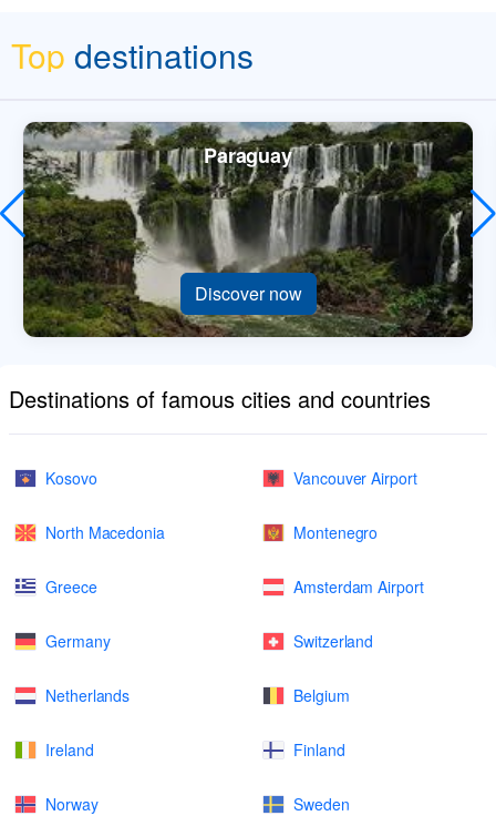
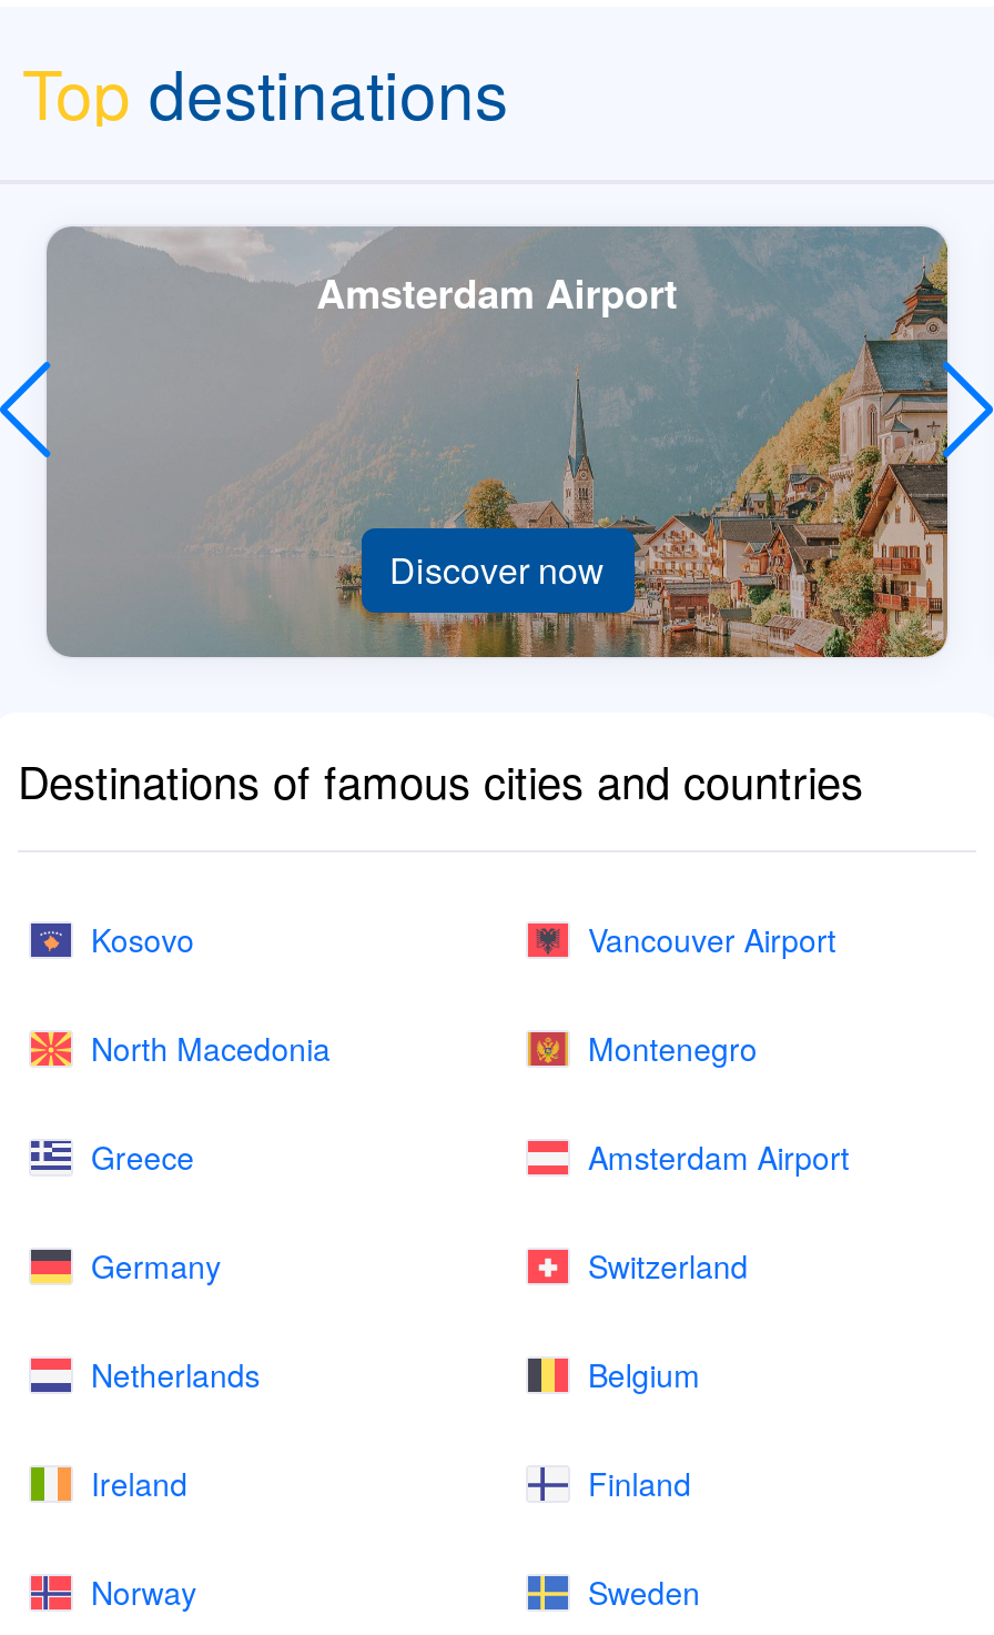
- [image]
- Paraguay
+ [image]
+ Amsterdam Airport
